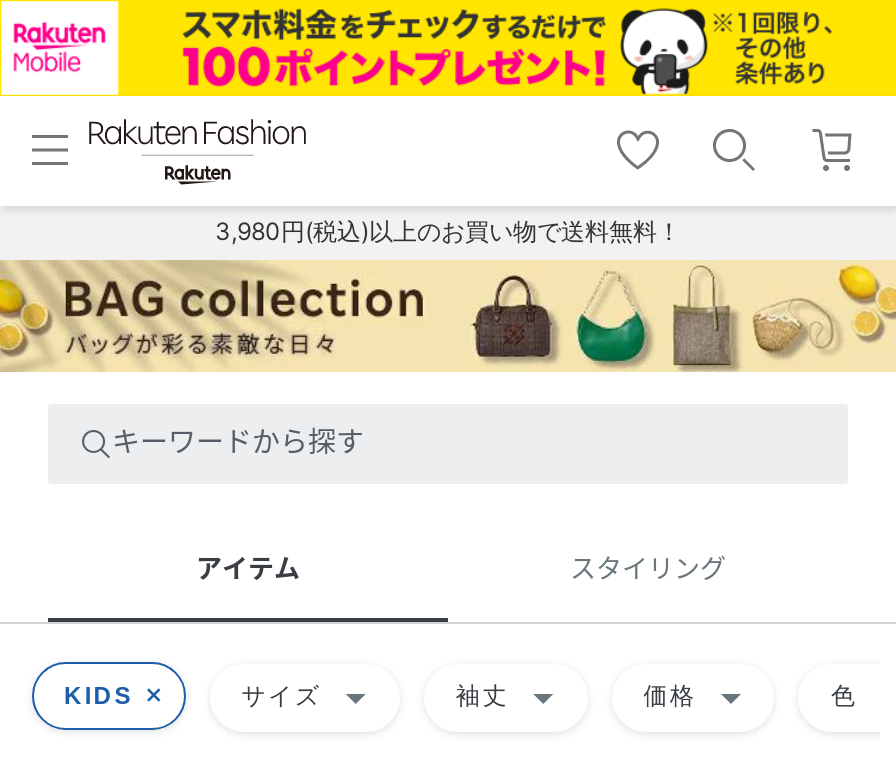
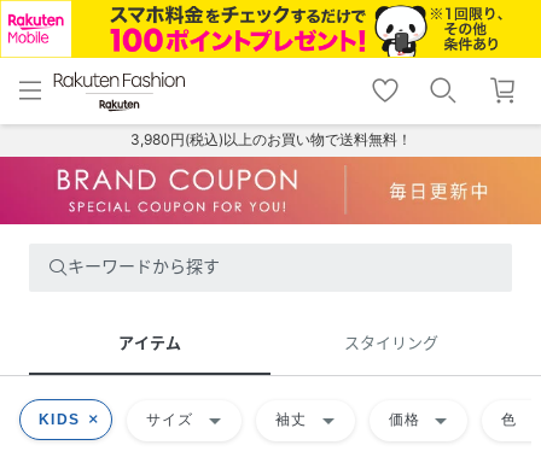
- [image]
+ [image]
